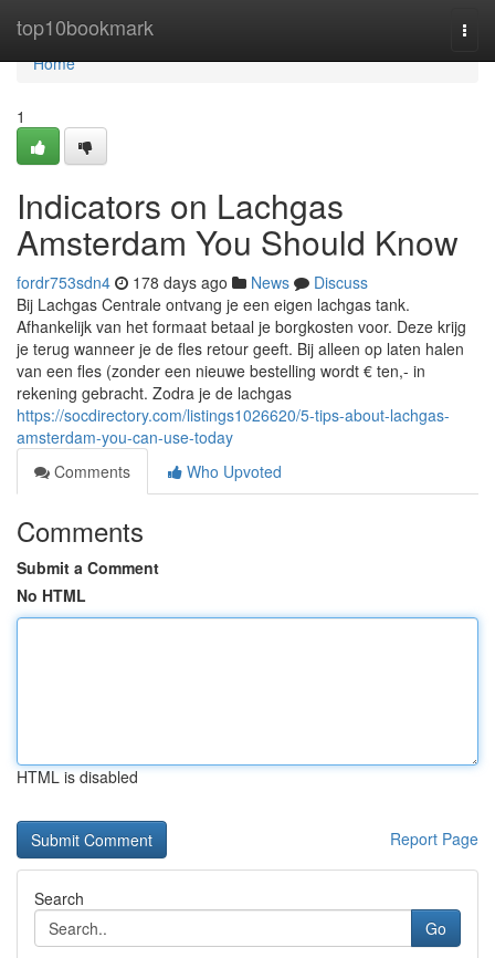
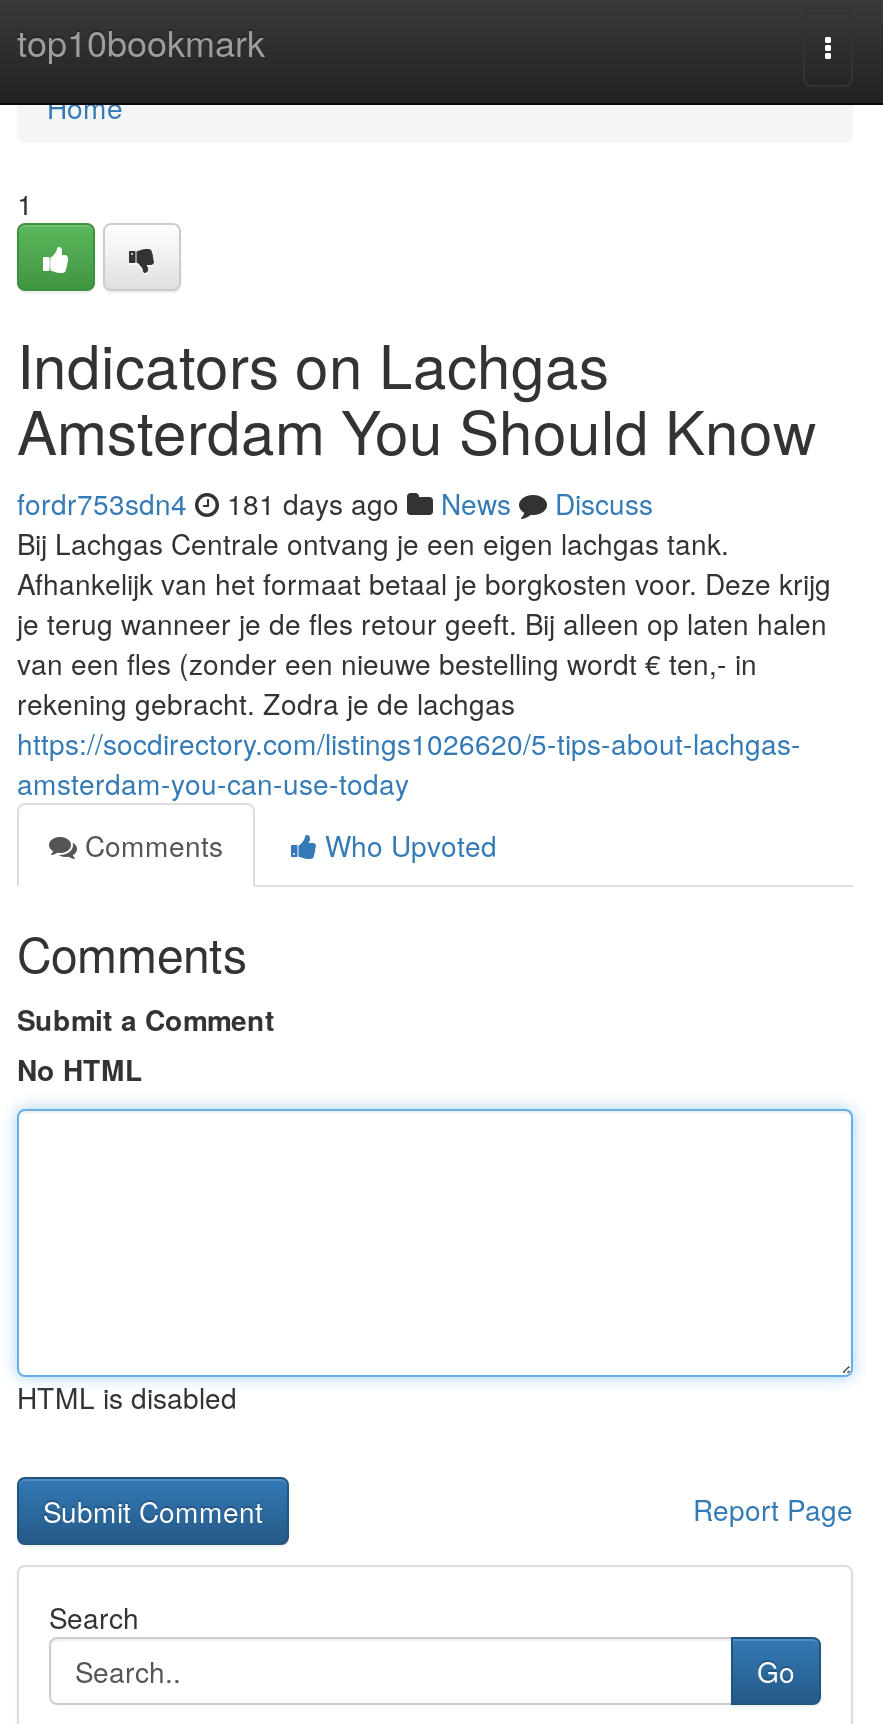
- fordr753sdn4 178 days ago News Discuss
+ fordr753sdn4 181 days ago News Discuss
